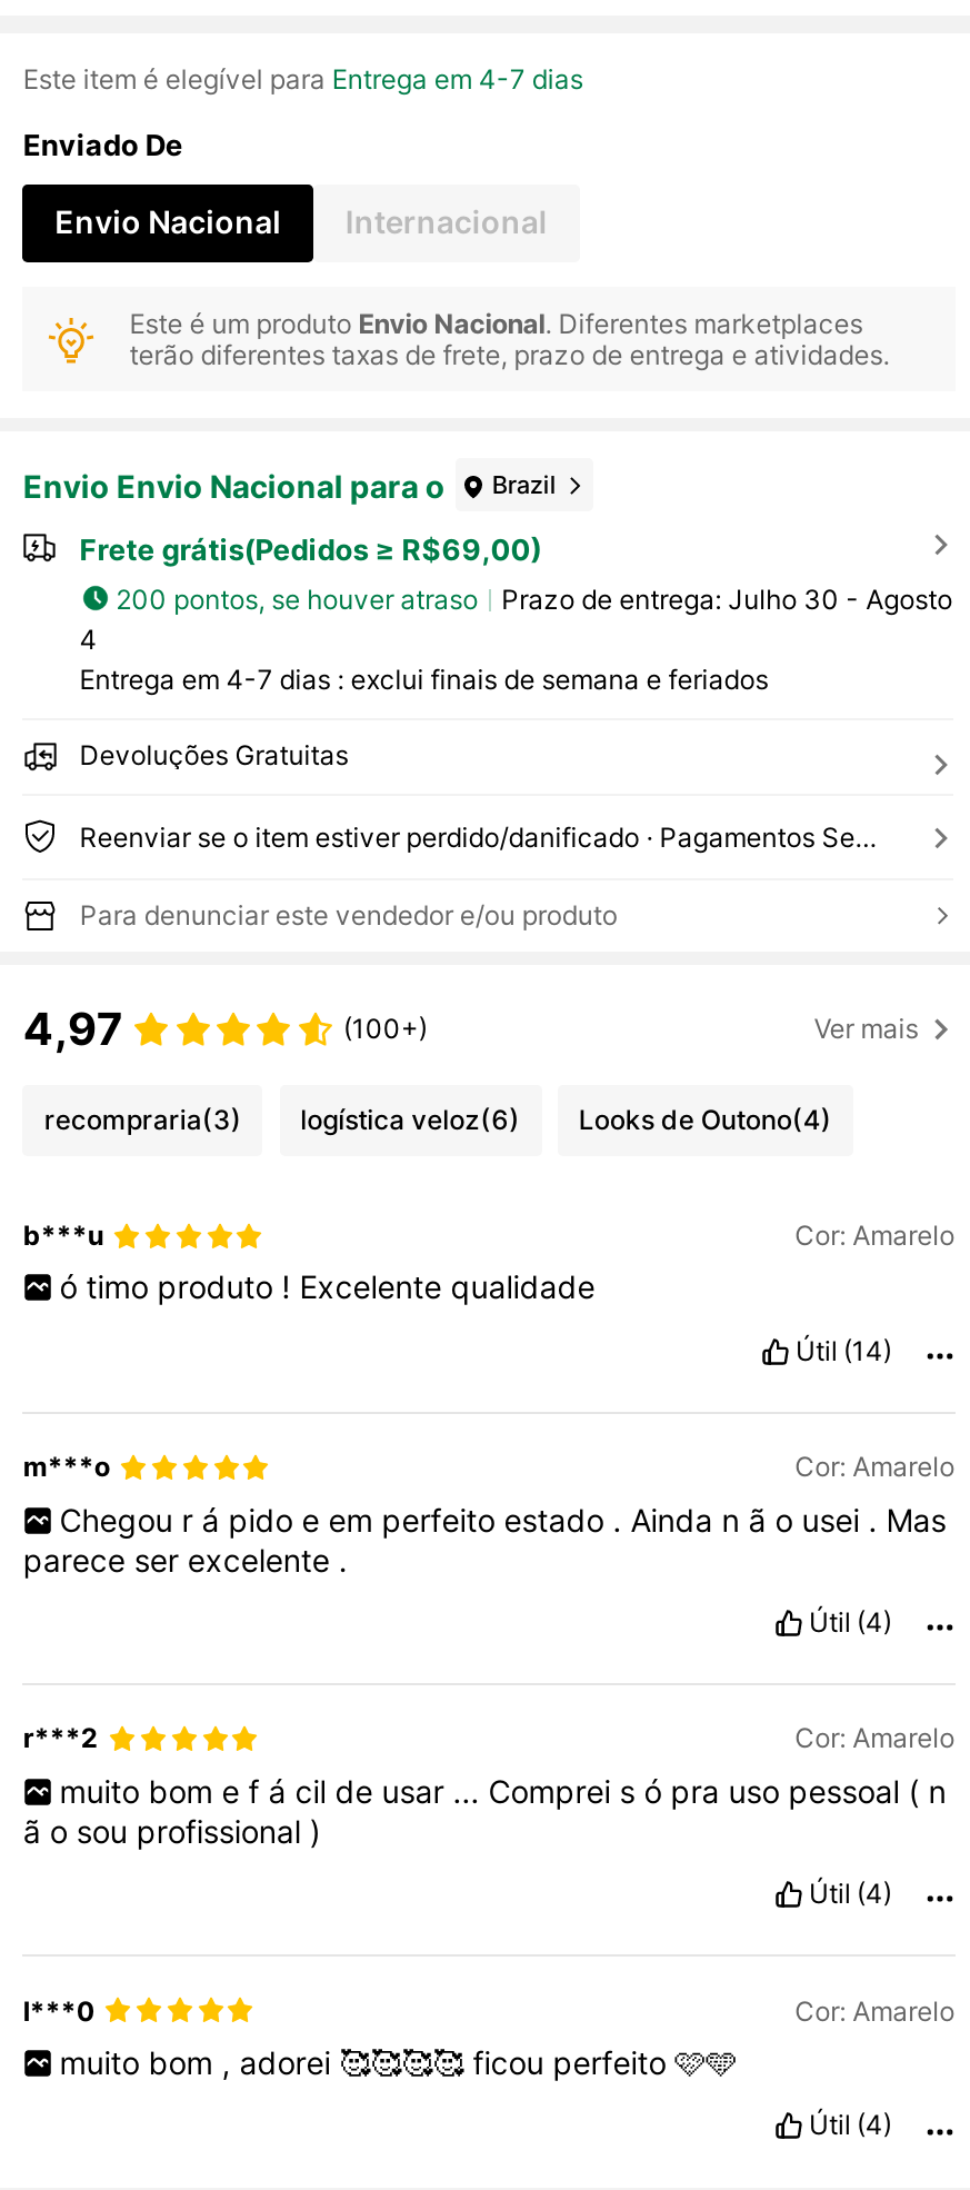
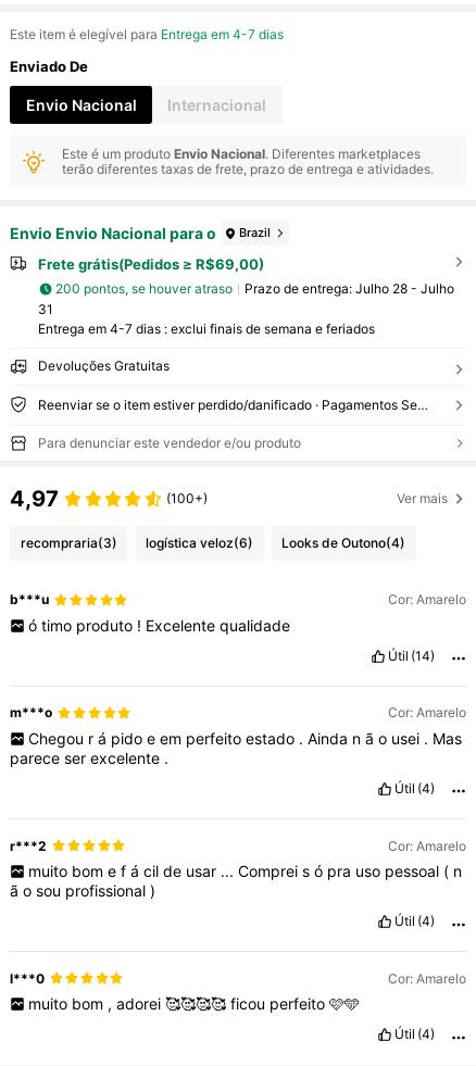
- Prazo de entrega: Julho 30 - Agosto
+ Prazo de entrega: Julho 28 - Julho

- 4
+ 31
